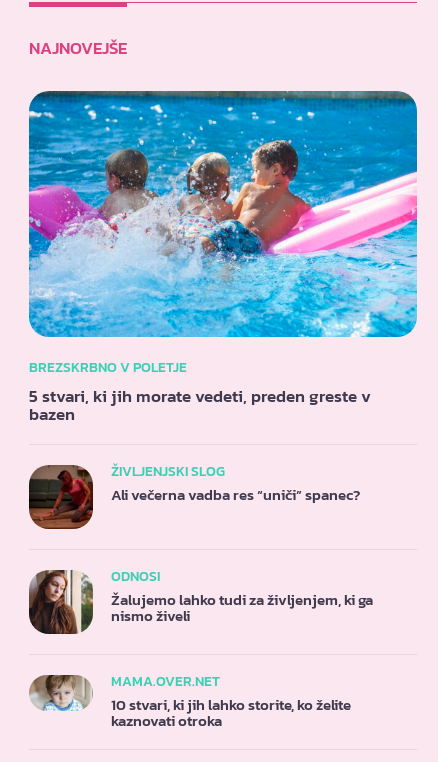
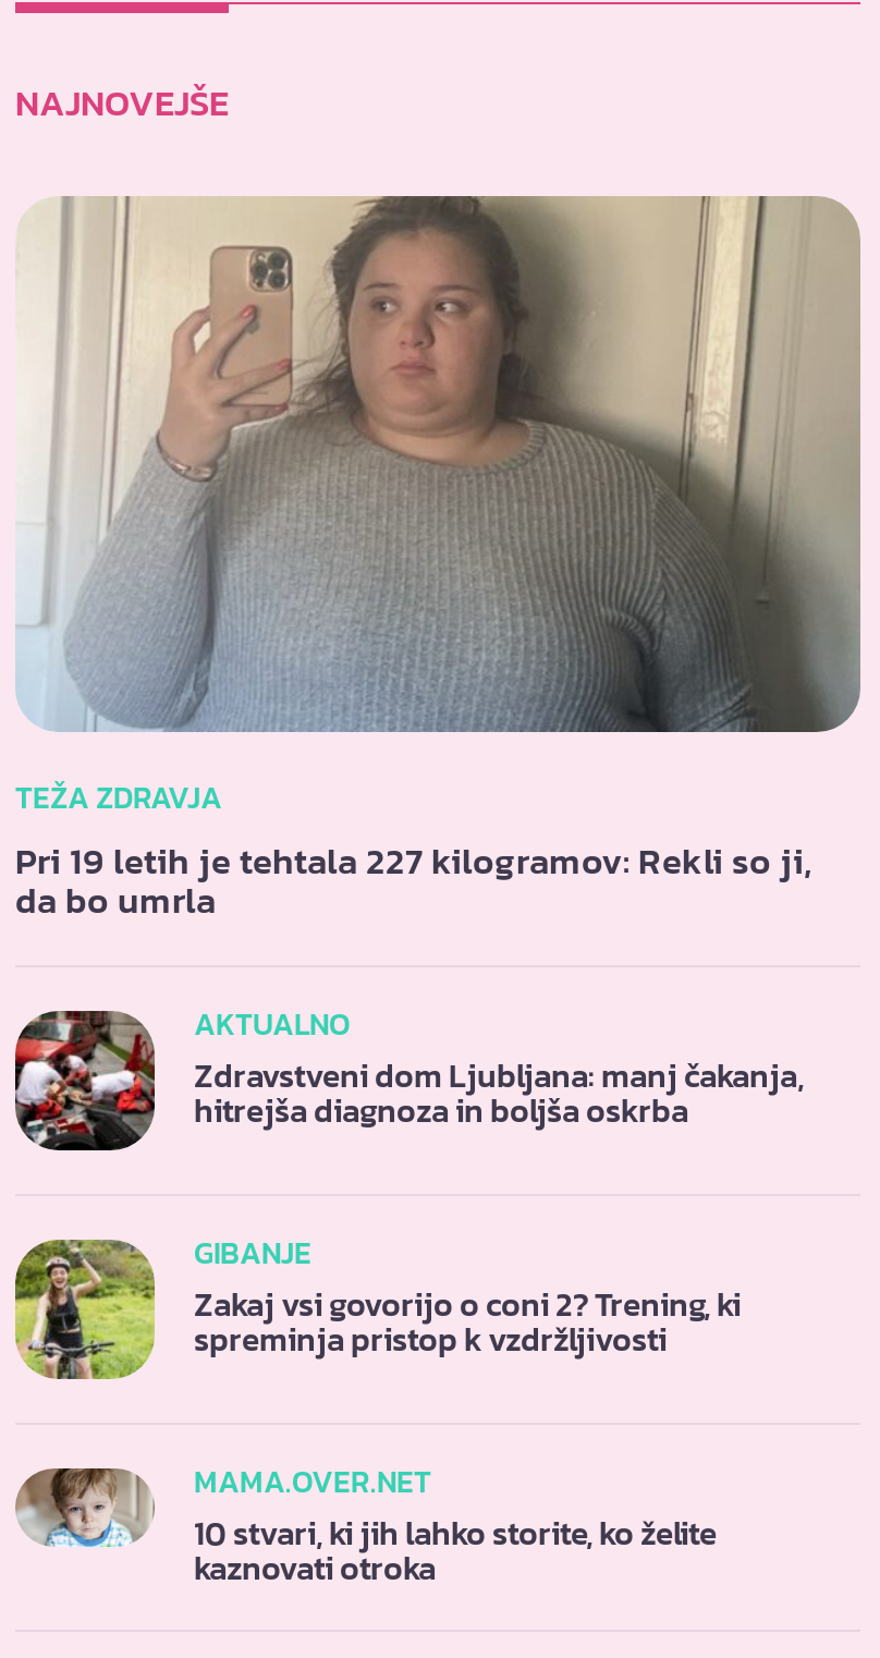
- [image]
- BREZSKRBNO V POLETJE
- 5 stvari, ki jih morate vedeti, preden greste v
- bazen
+ [image]
+ TEŽA ZDRAVJA
+ Pri 19 letih je tehtala 227 kilogramov: Rekli so ji,
+ da bo umrla

- [image]
- ŽIVLJENJSKI SLOG
- Ali večerna vadba res “uniči” spanec?
+ [image]
+ AKTUALNO
+ Zdravstveni dom Ljubljana: manj čakanja,
+ hitrejša diagnoza in boljša oskrba

- [image]
- ODNOSI
- Žalujemo lahko tudi za življenjem, ki ga
- nismo živeli
+ [image]
+ GIBANJE
+ Zakaj vsi govorijo o coni 2? Trening, ki
+ spreminja pristop k vzdržljivosti
